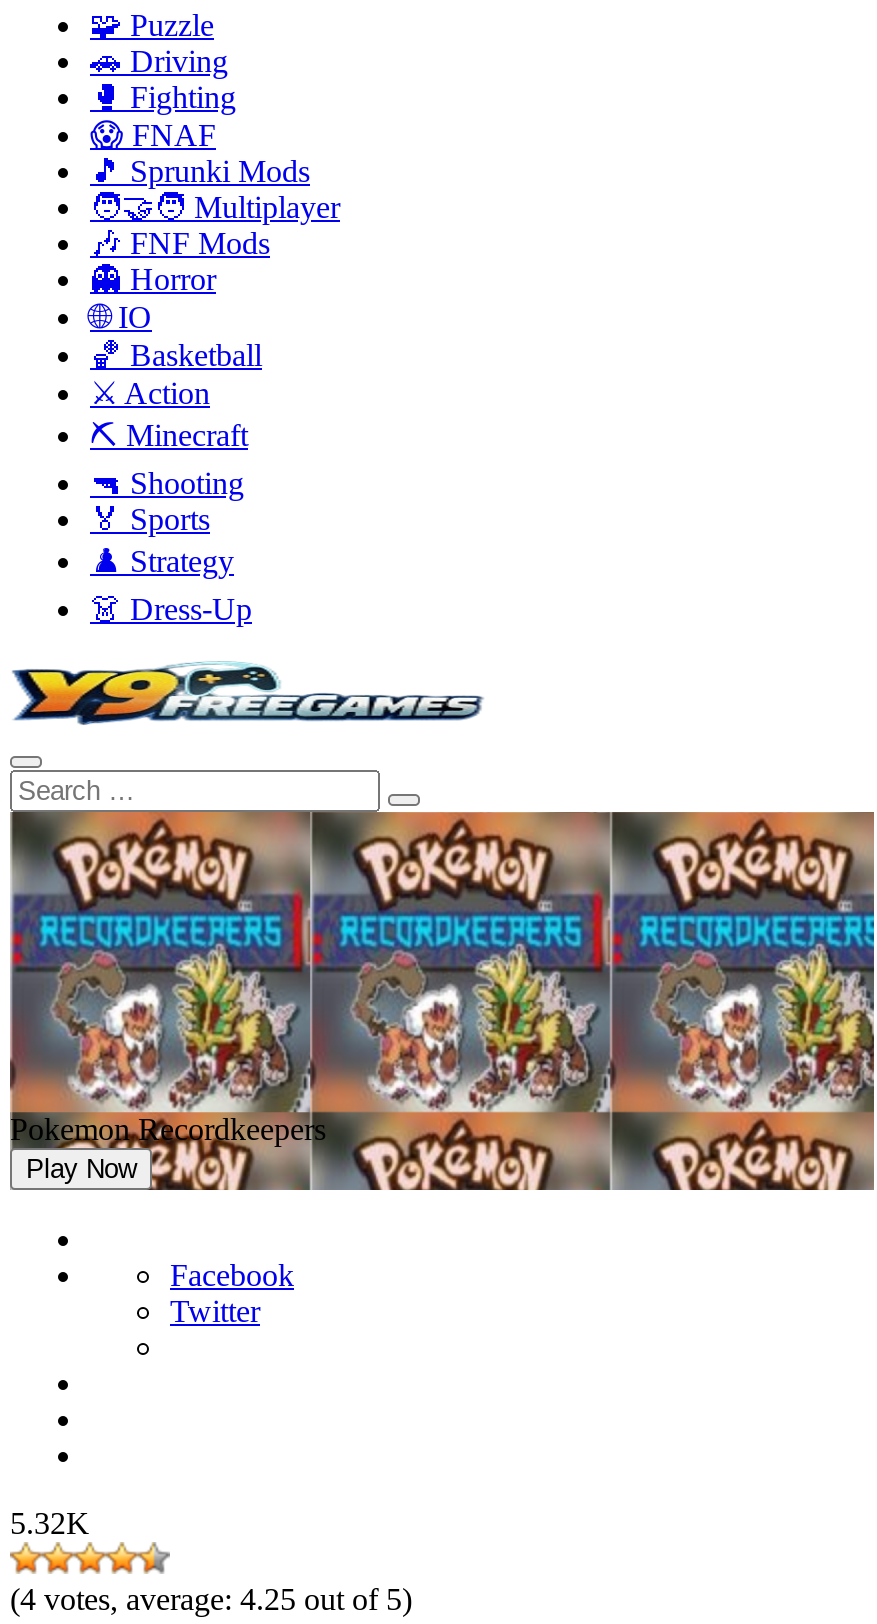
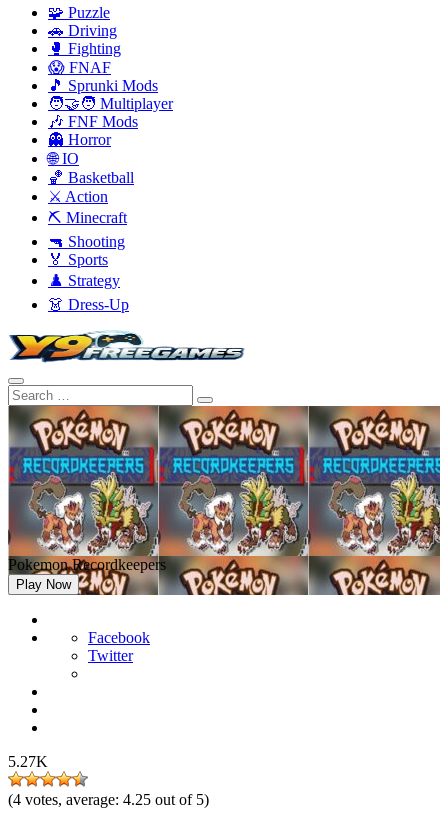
- 5.32K
+ 5.27K
